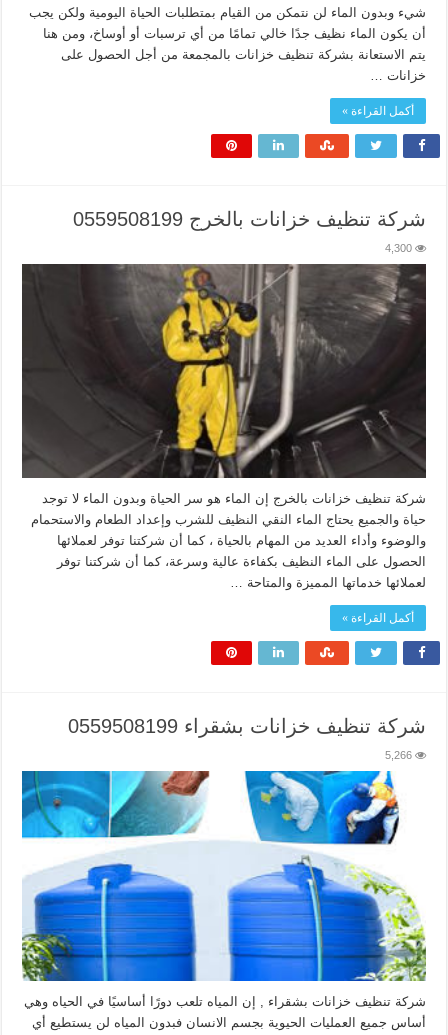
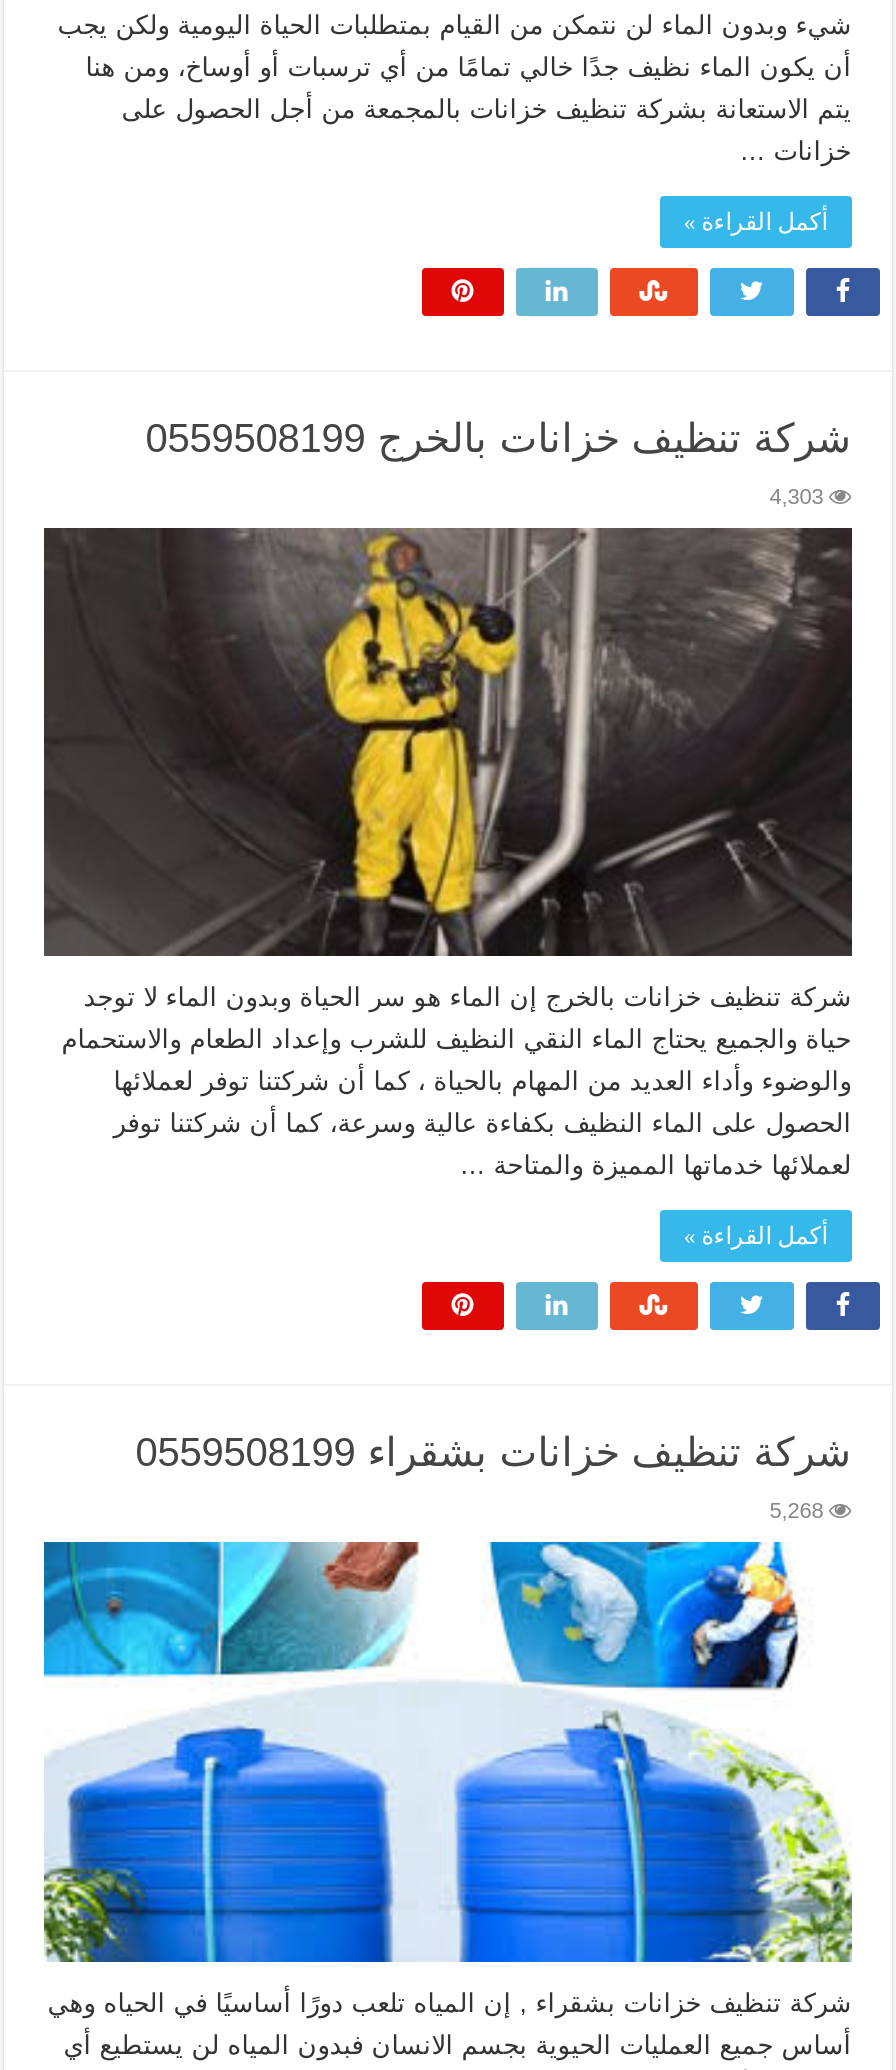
- 4,300
+ 4,303

- 5,266
+ 5,268
